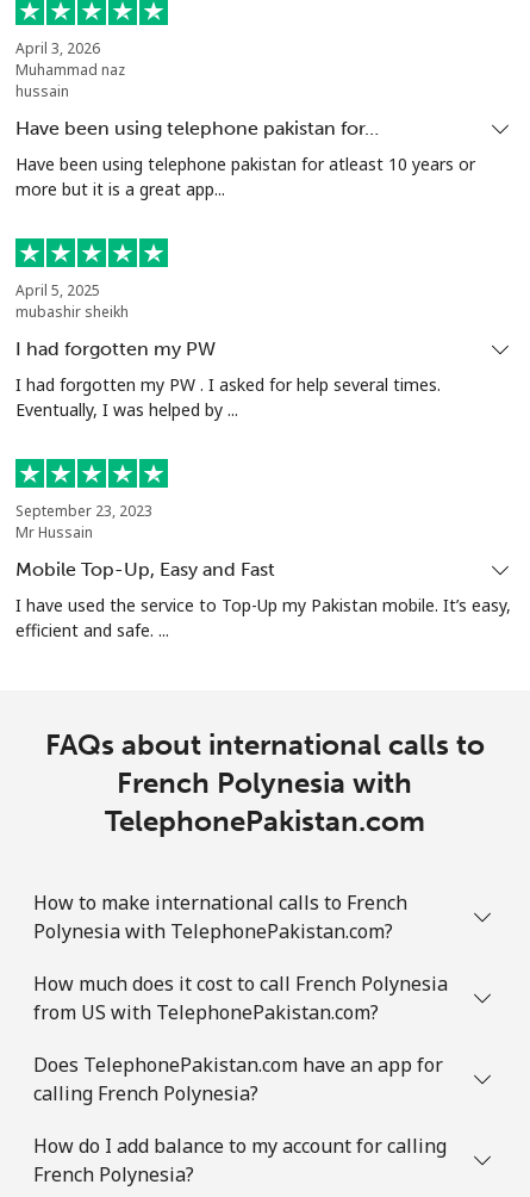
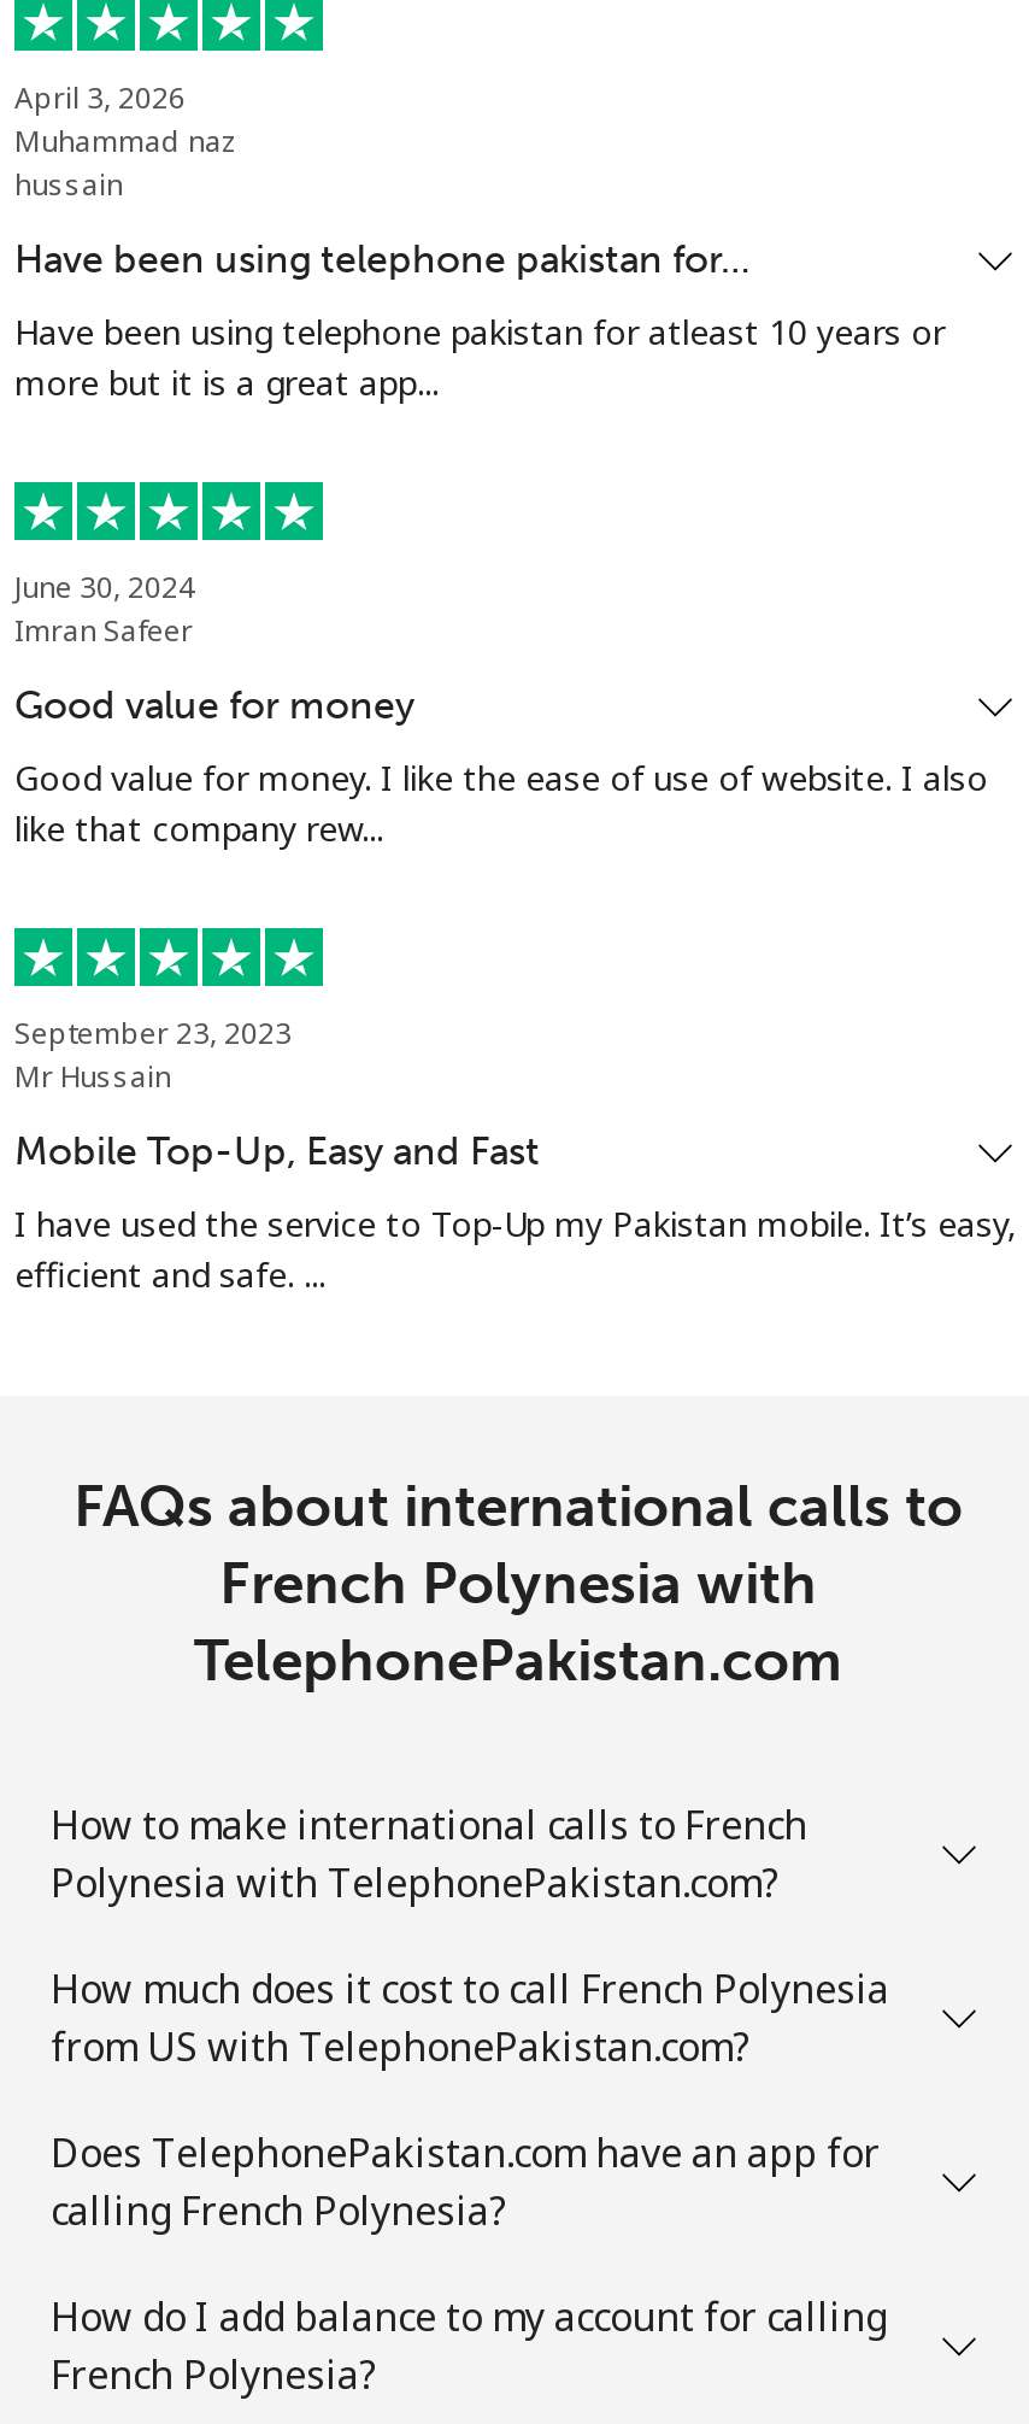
- April 5, 2025
- mubashir sheikh
+ June 30, 2024
+ Imran Safeer

- I had forgotten my PW
+ Good value for money

- I had forgotten my PW . I asked for help several times.
- Eventually, I was helped by ...
+ Good value for money. I like the ease of use of website. I also
+ like that company rew...
